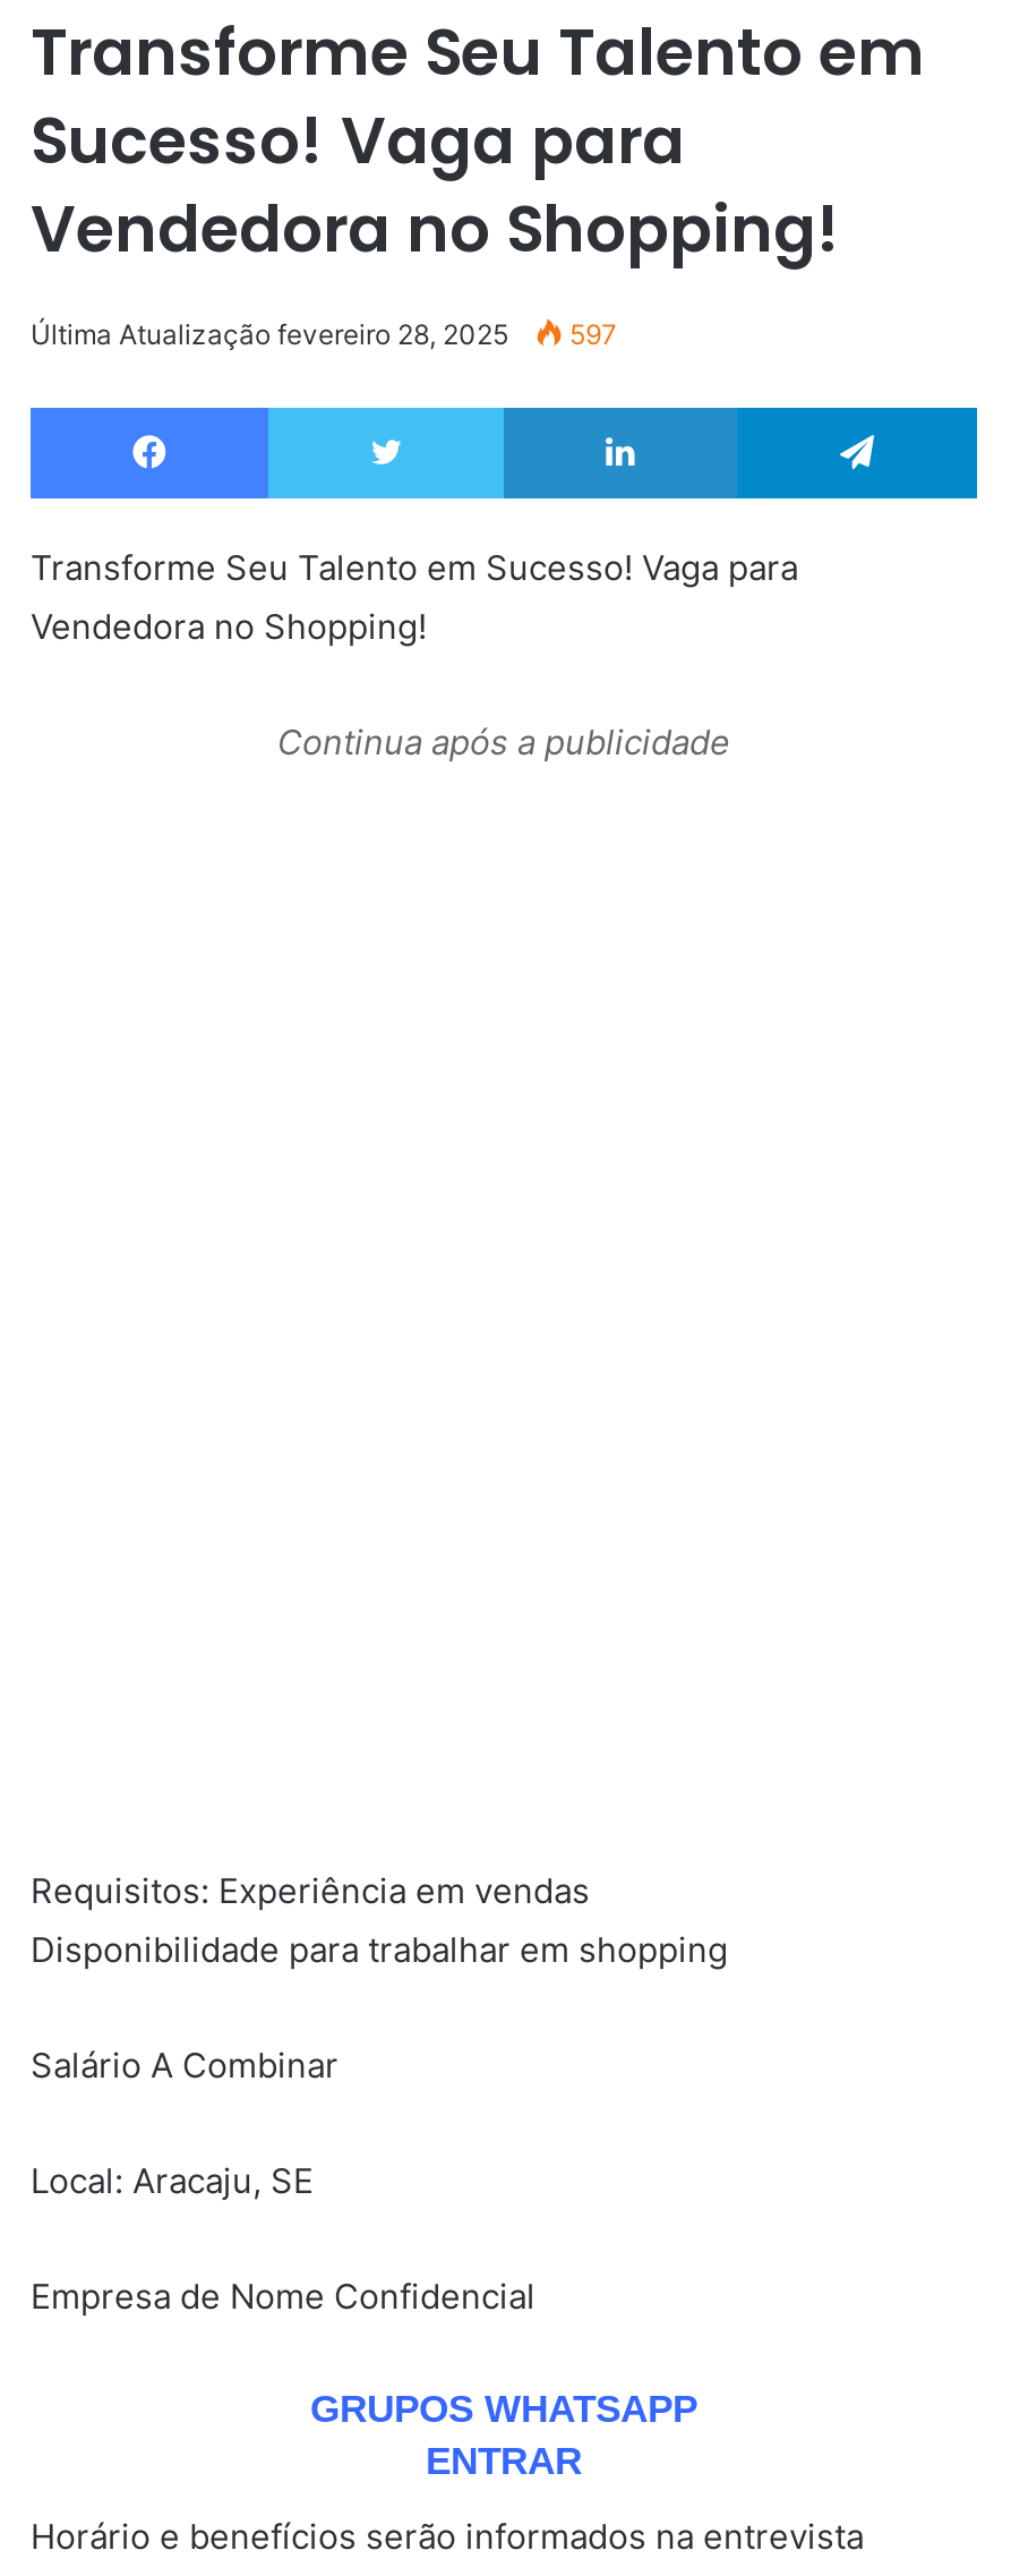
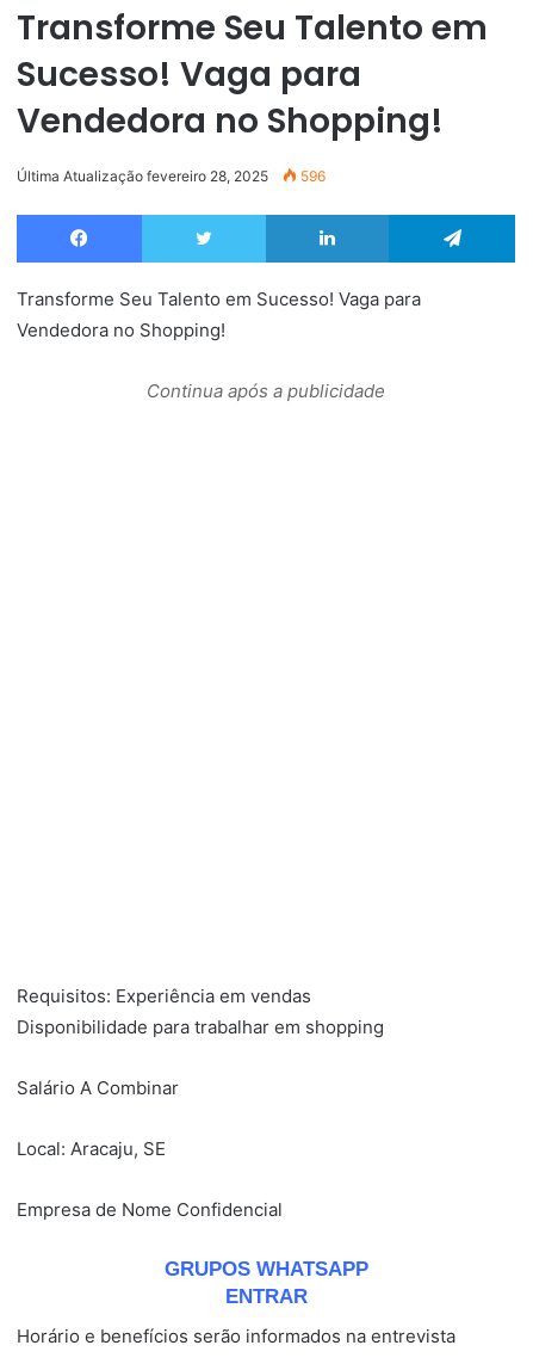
- Última Atualização fevereiro 28, 2025 597
+ Última Atualização fevereiro 28, 2025 596
